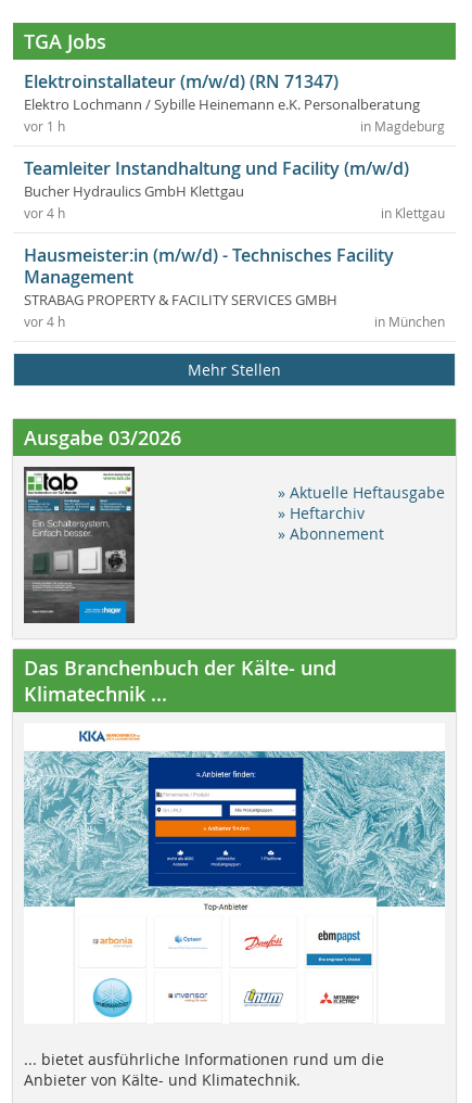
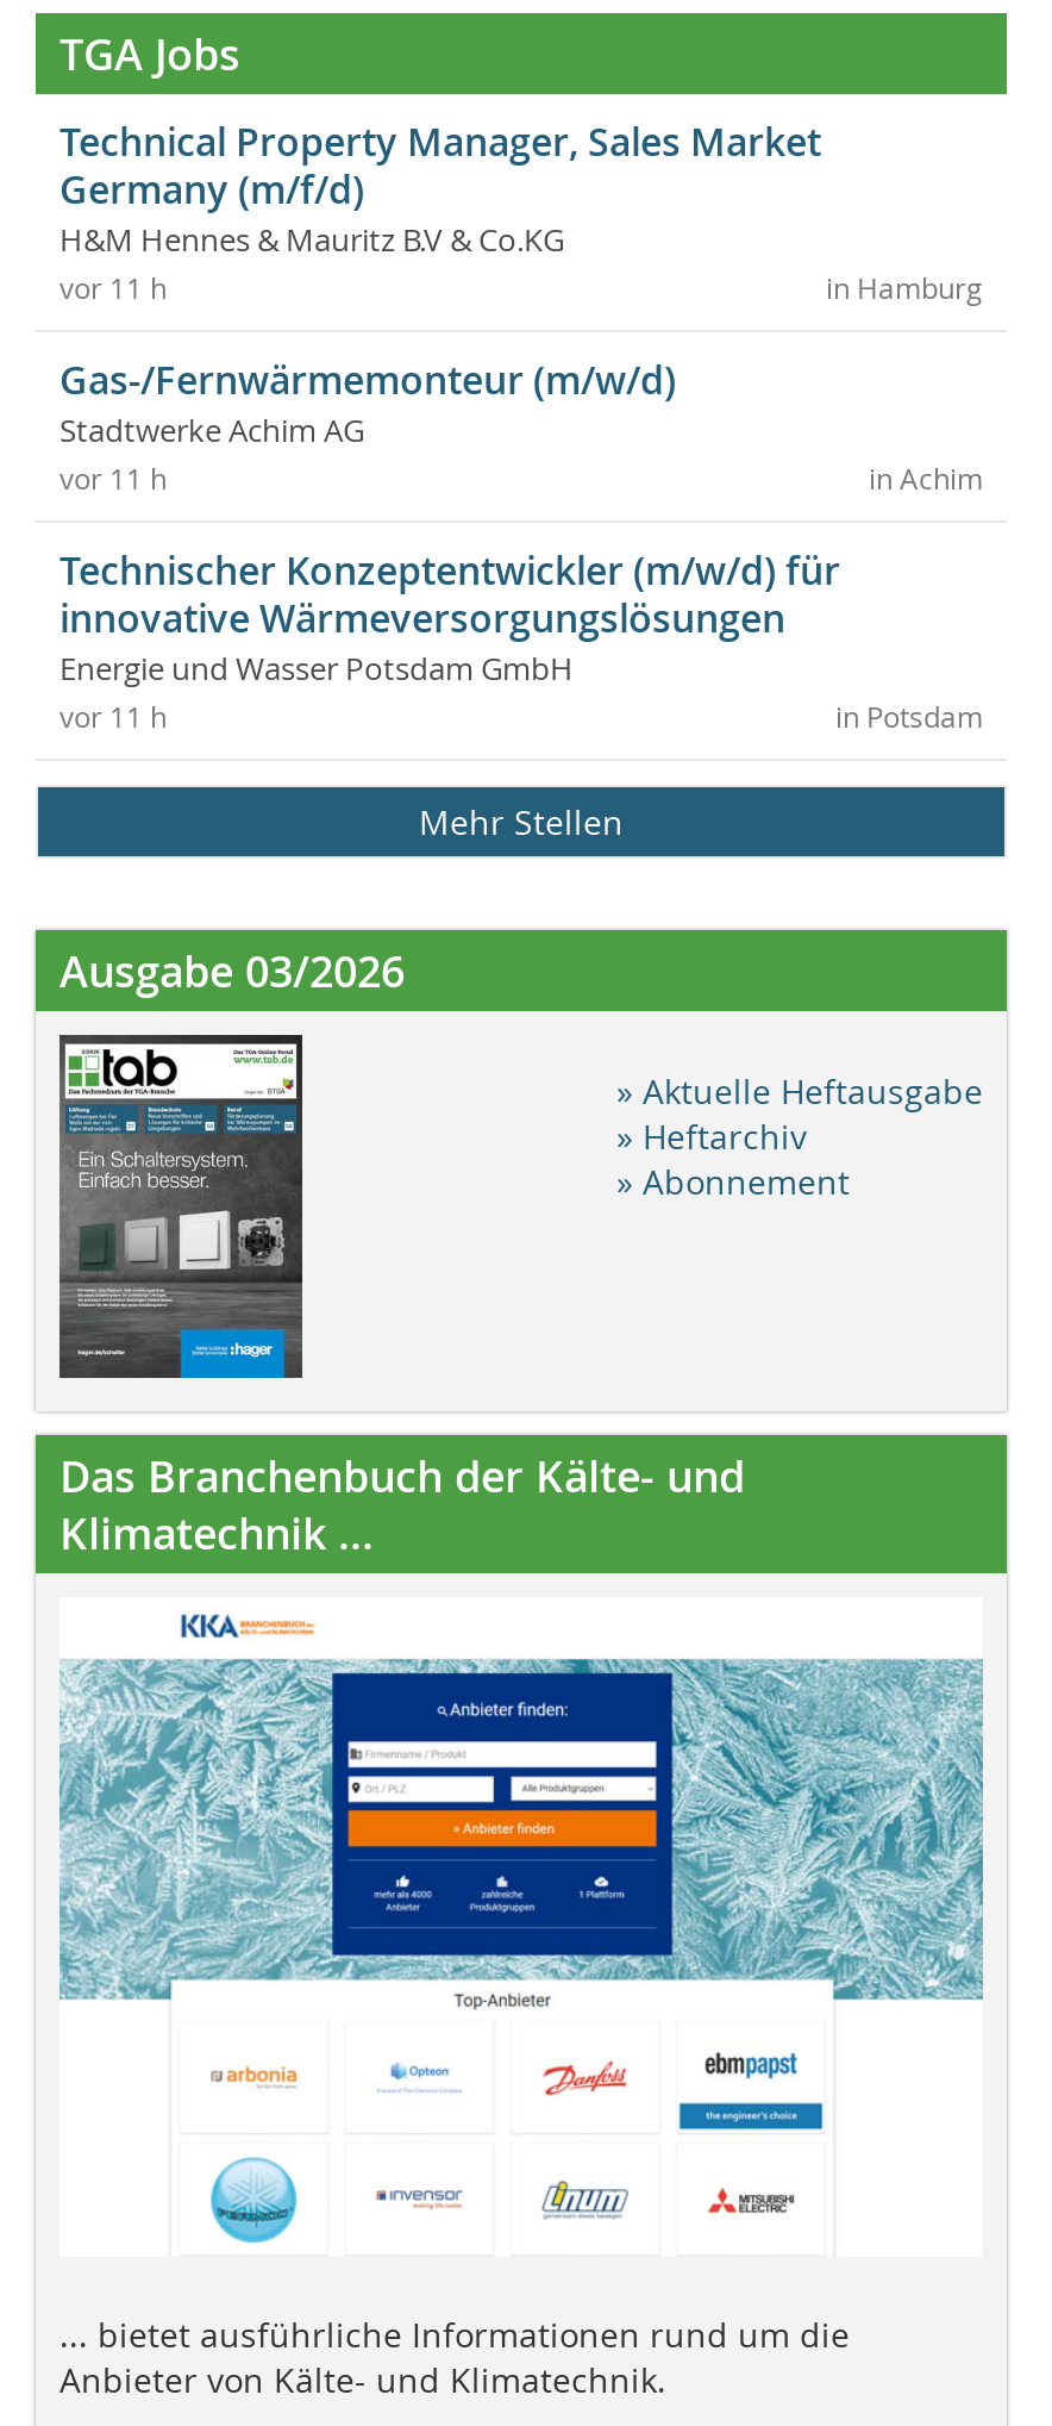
- Elektroinstallateur (m/w/d) (RN 71347)
- Elektro Lochmann / Sybille Heinemann e.K. Personalberatung
- in Magdeburg
- vor 1 h
+ Technical Property Manager, Sales Market
+ Germany (m/f/d)
+ H&M Hennes & Mauritz B.V & Co.KG
+ in Hamburg
+ vor 11 h

- Teamleiter Instandhaltung und Facility (m/w/d)
- Bucher Hydraulics GmbH Klettgau
- in Klettgau
- vor 4 h
+ Gas-/Fernwärmemonteur (m/w/d)
+ Stadtwerke Achim AG
+ in Achim
+ vor 11 h

- Hausmeister:in (m/w/d) - Technisches Facility
- Management
- STRABAG PROPERTY & FACILITY SERVICES GMBH
- in München
- vor 4 h
+ Technischer Konzeptentwickler (m/w/d) für
+ innovative Wärmeversorgungslösungen
+ Energie und Wasser Potsdam GmbH
+ in Potsdam
+ vor 11 h
